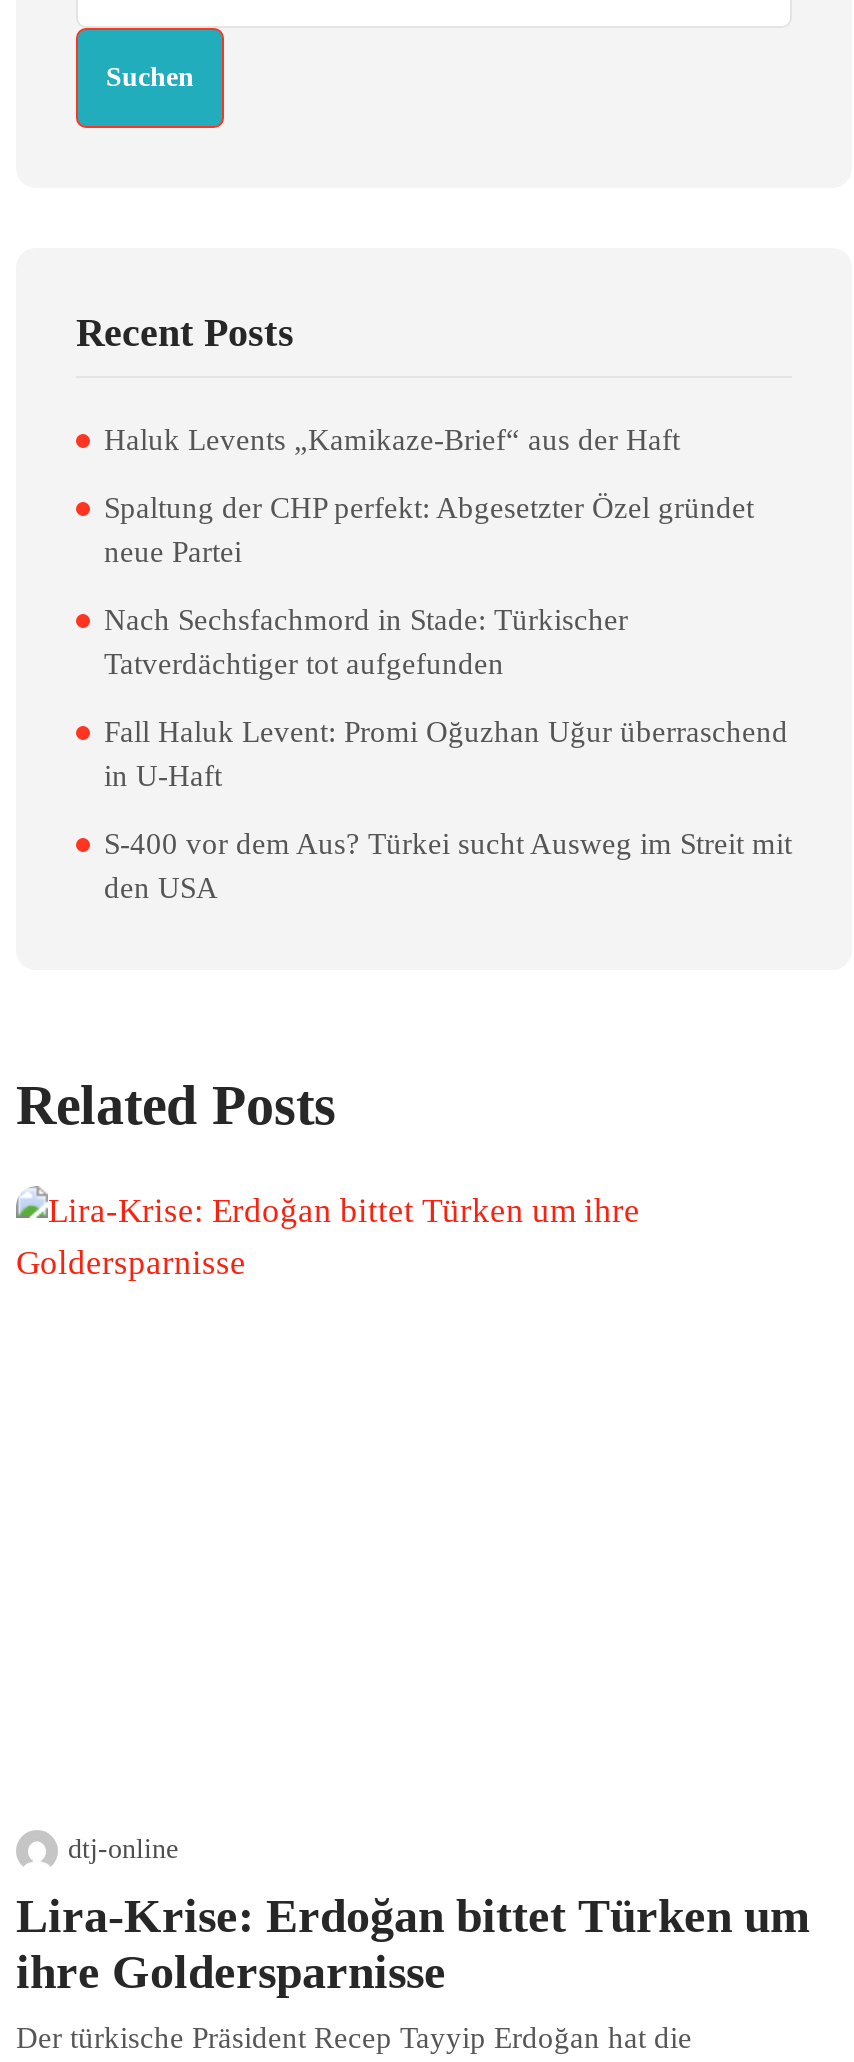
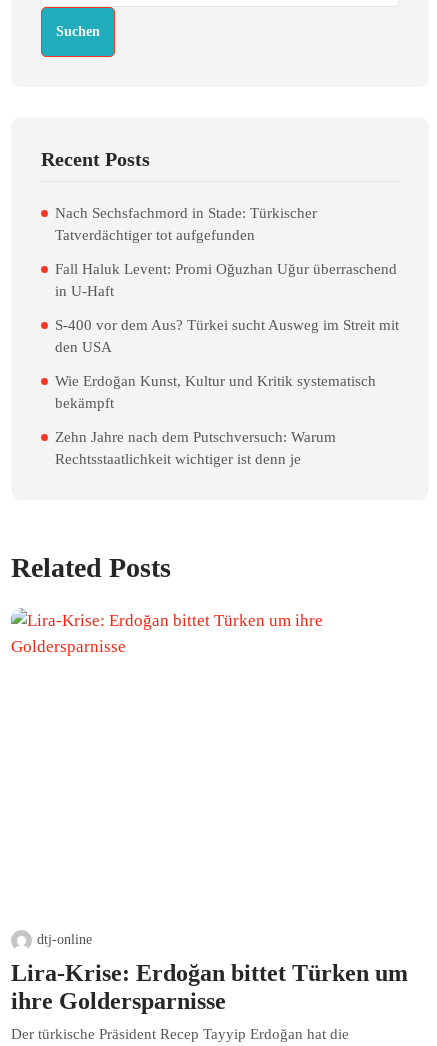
- Haluk Levents „Kamikaze-Brief“ aus der Haft
- Spaltung der CHP perfekt: Abgesetzter Özel gründet
- neue Partei

moved up: Nach Sechsfachmord in Stade: Türkischer | Tatverdächtiger tot aufgefunden | Fall Haluk Levent: Promi Oğuzhan Uğur überraschend | in U-Haft | S-400 vor dem Aus? Türkei sucht Ausweg im Streit mit | den USA

+ Wie Erdoğan Kunst, Kultur und Kritik systematisch
+ bekämpft
+ Zehn Jahre nach dem Putschversuch: Warum
+ Rechtsstaatlichkeit wichtiger ist denn je
